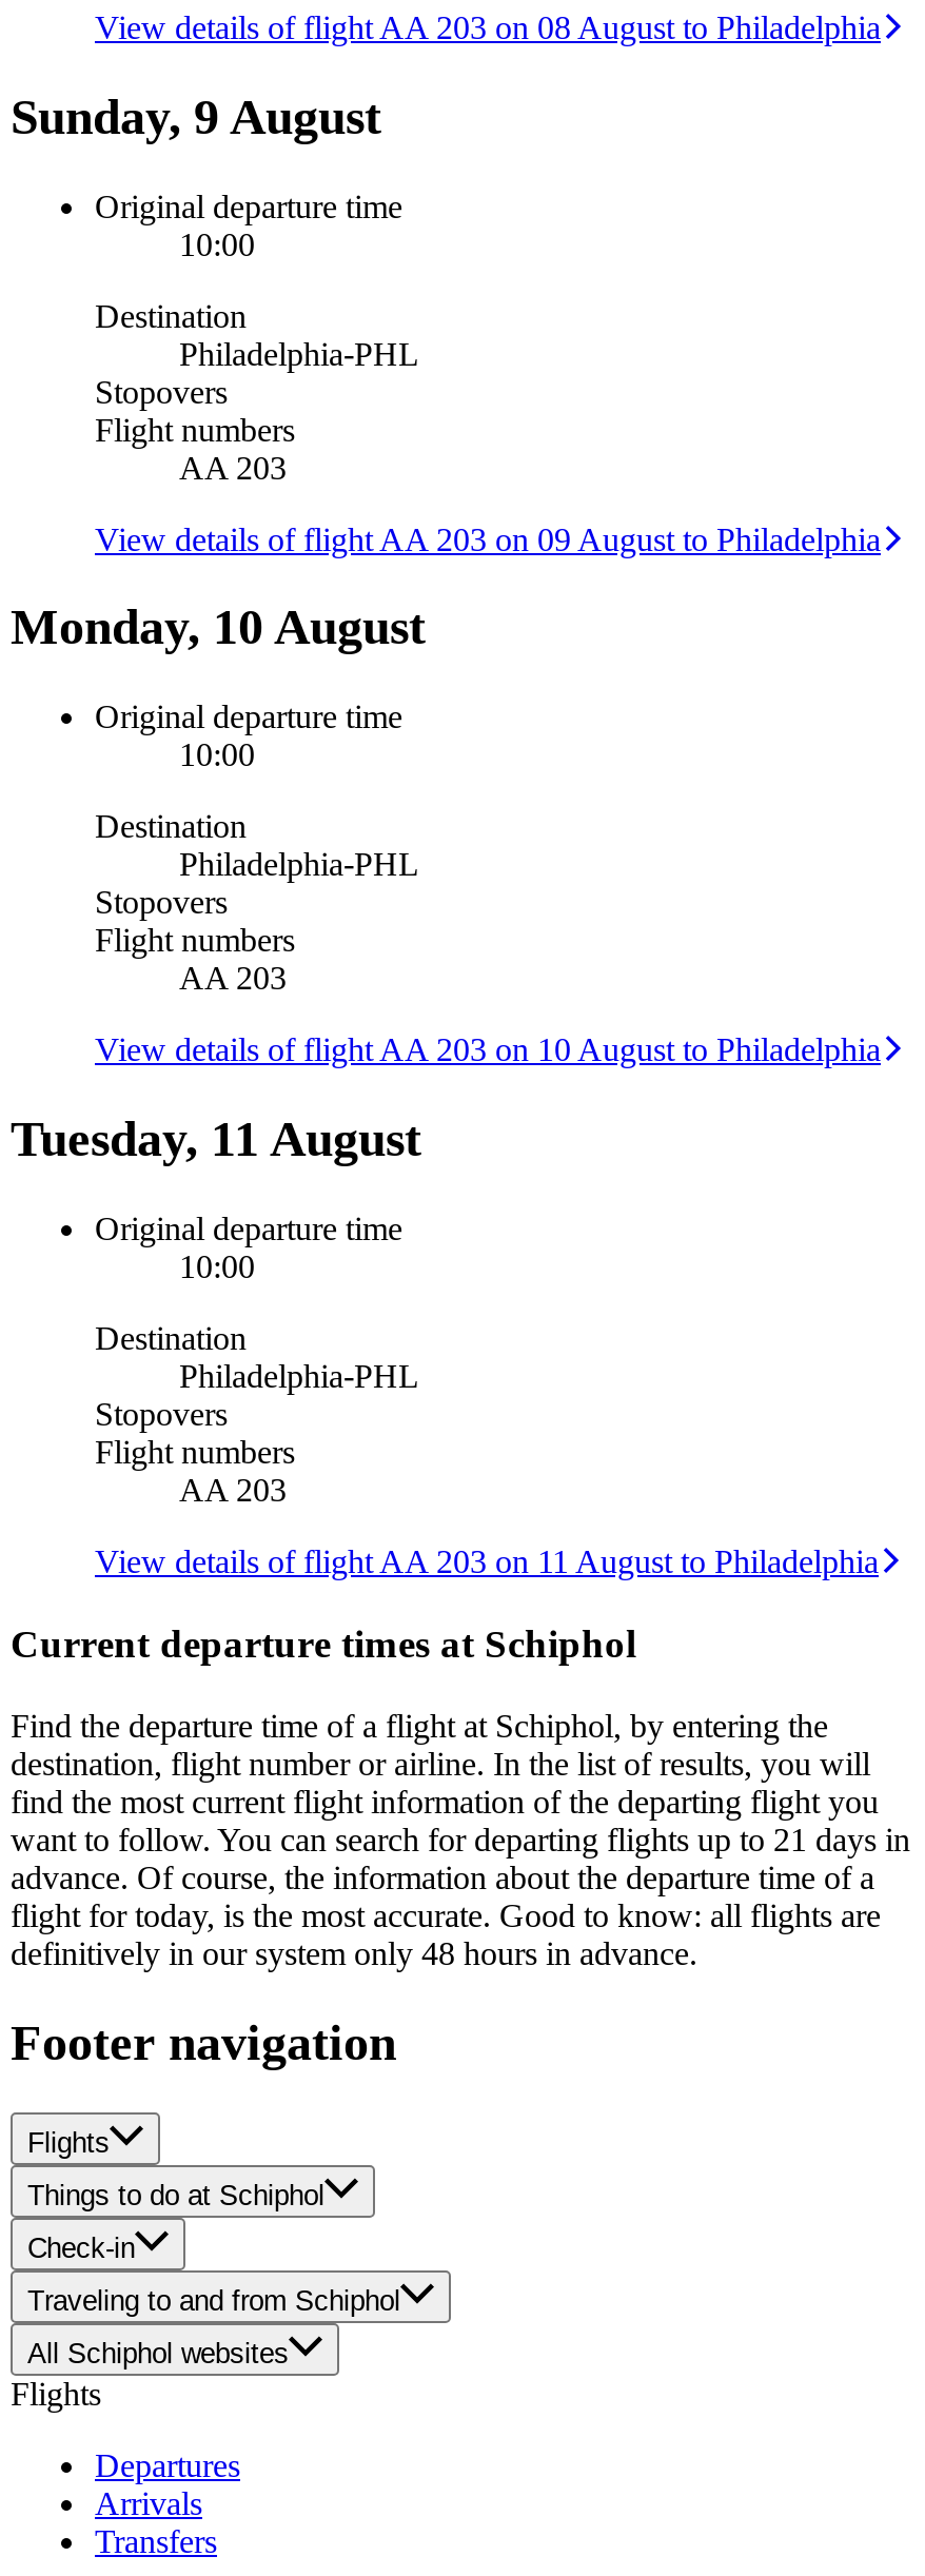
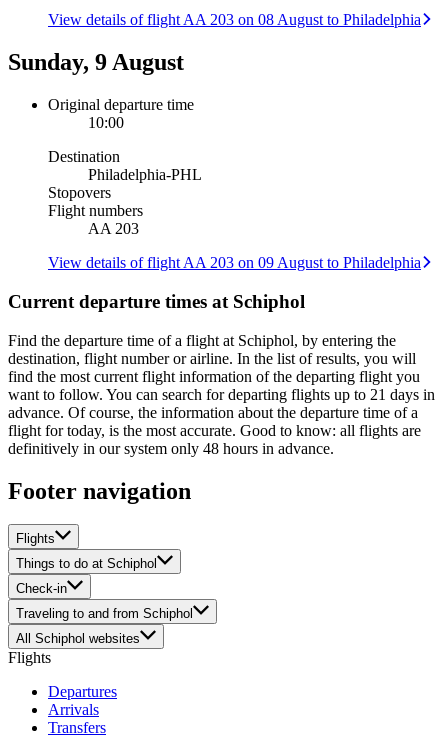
- Monday, 10 August
- Original departure time
- 10:00
- Destination
- Philadelphia-PHL
- Stopovers
- Flight numbers
- AA 203
- View details of flight AA 203 on 10 August to Philadelphia
- Tuesday, 11 August
- Original departure time
- 10:00
- Destination
- Philadelphia-PHL
- Stopovers
- Flight numbers
- AA 203
- View details of flight AA 203 on 11 August to Philadelphia
